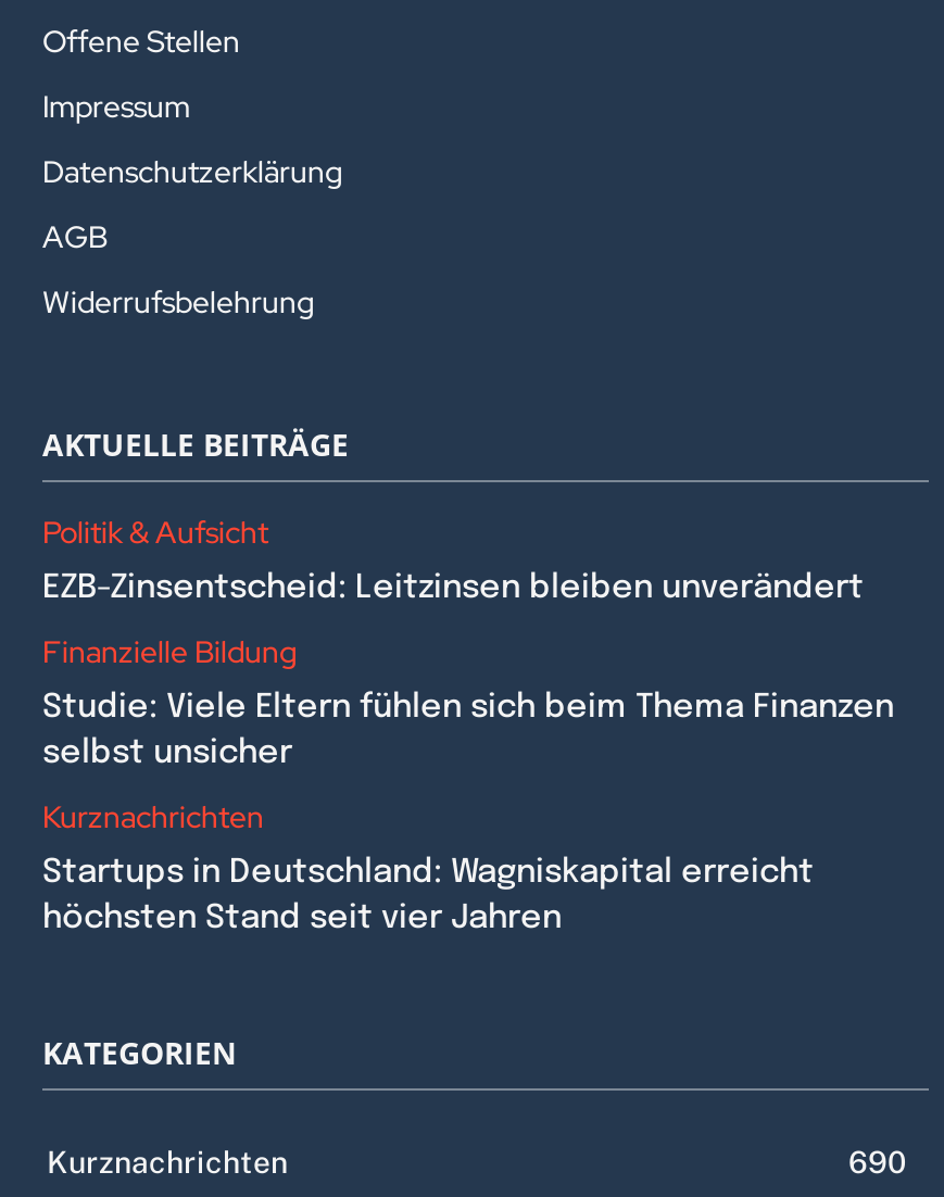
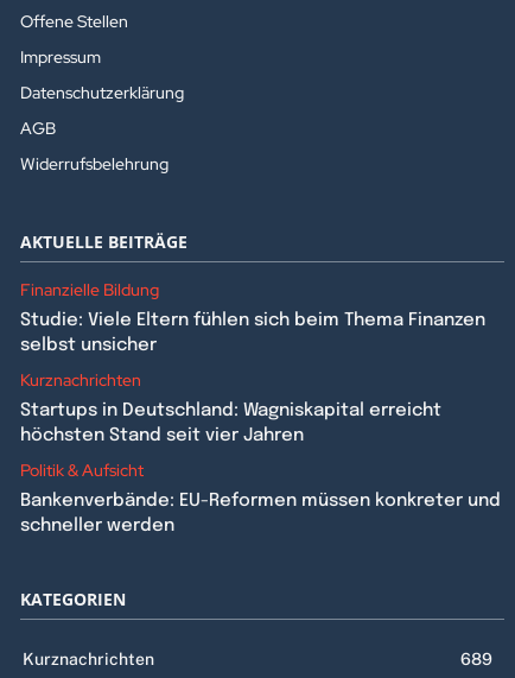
moved down: Politik & Aufsicht

- EZB-Zinsentscheid: Leitzinsen bleiben unverändert

moved up: Finanzielle Bildung | Studie: Viele Eltern fühlen sich beim Thema Finanzen | selbst unsicher | Kurznachrichten | Startups in Deutschland: Wagniskapital erreicht | höchsten Stand seit vier Jahren

+ Bankenverbände: EU-Reformen müssen konkreter und
+ schneller werden

- 690
+ 689
